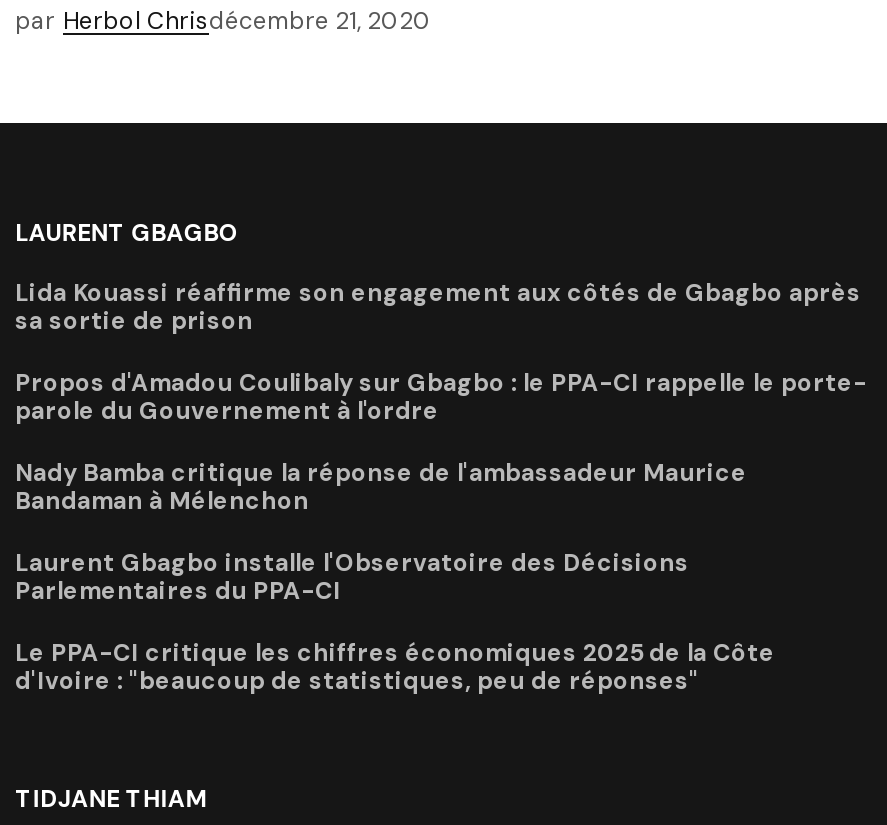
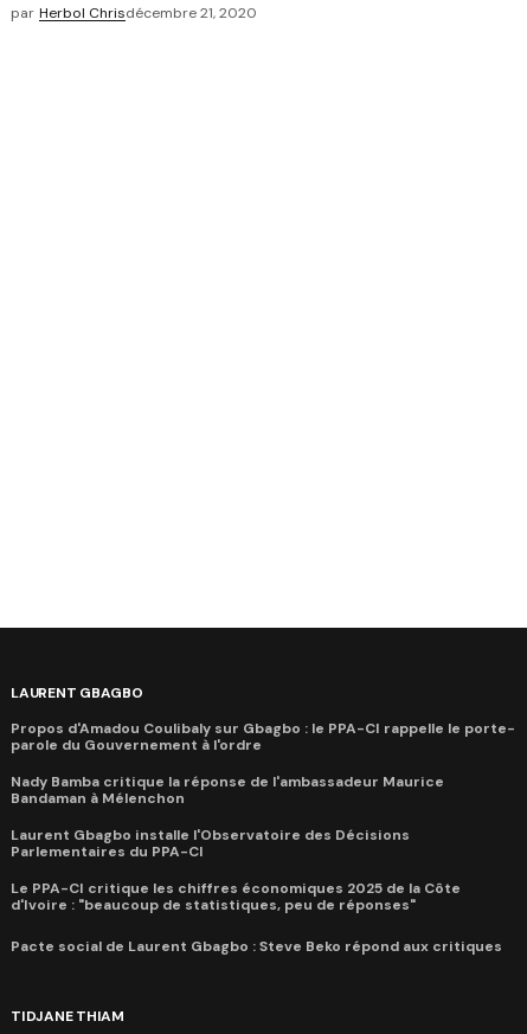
- Lida Kouassi réaffirme son engagement aux côtés de Gbagbo après
- sa sortie de prison

+ Pacte social de Laurent Gbagbo : Steve Beko répond aux critiques
